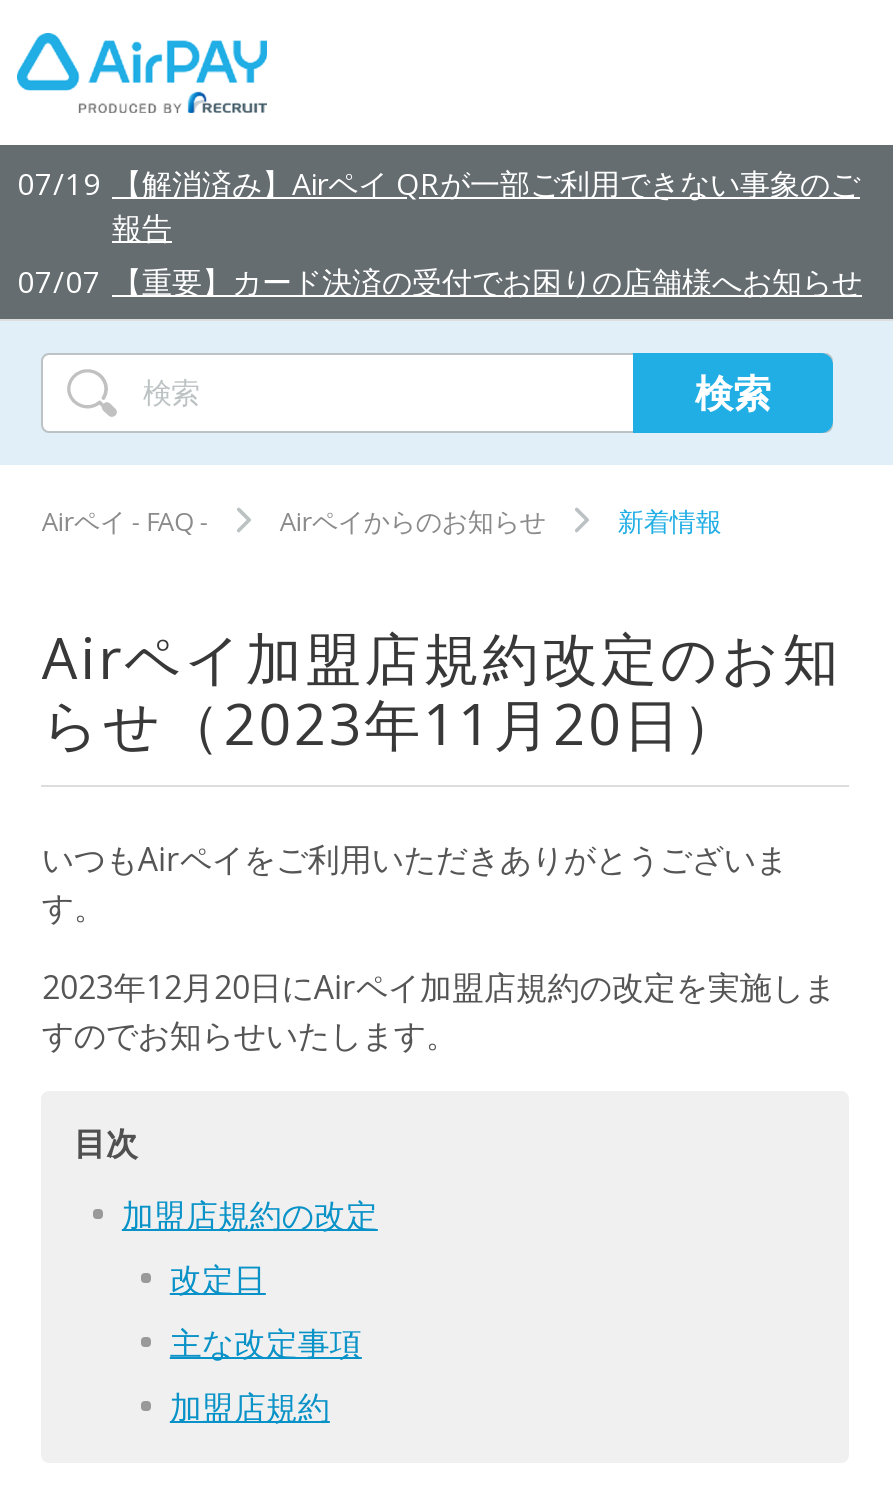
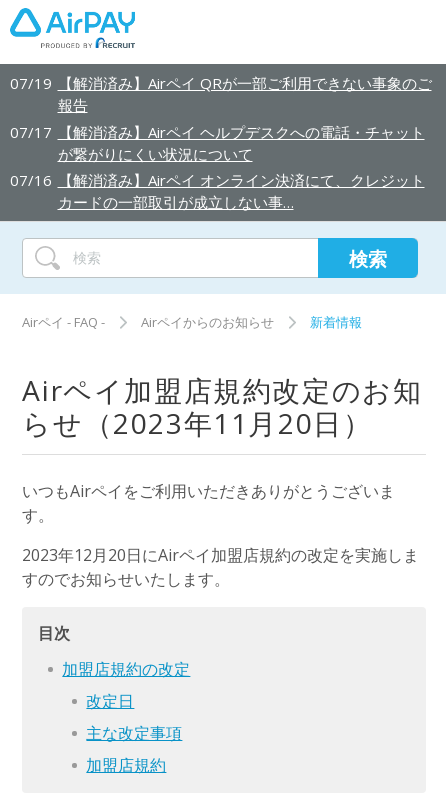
- 07/07 【重要】カード決済の受付でお困りの店舗様へお知らせ
+ 07/17 【解消済み】Airペイ ヘルプデスクへの電話・チャット
+ が繋がりにくい状況について
+ 07/16 【解消済み】Airペイ オンライン決済にて、クレジット
+ カードの一部取引が成立しない事…
